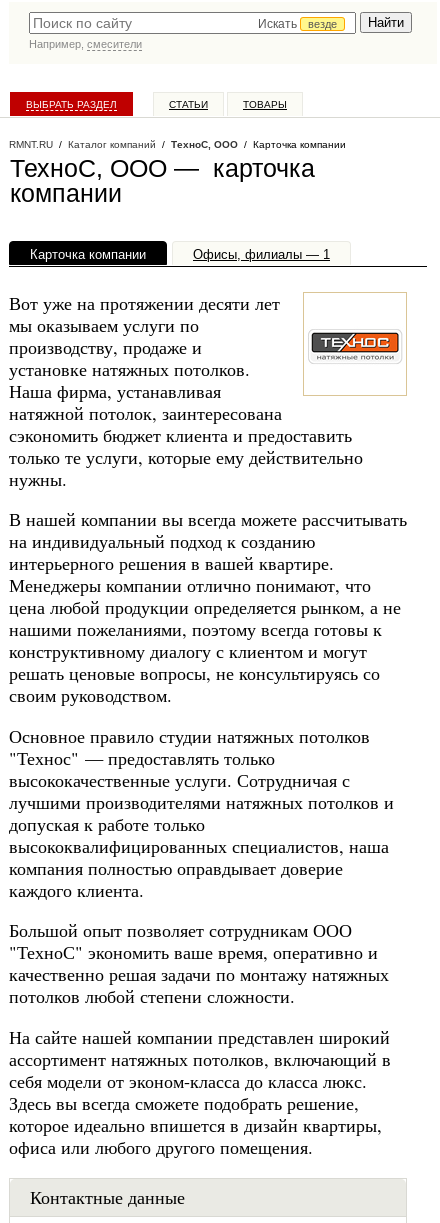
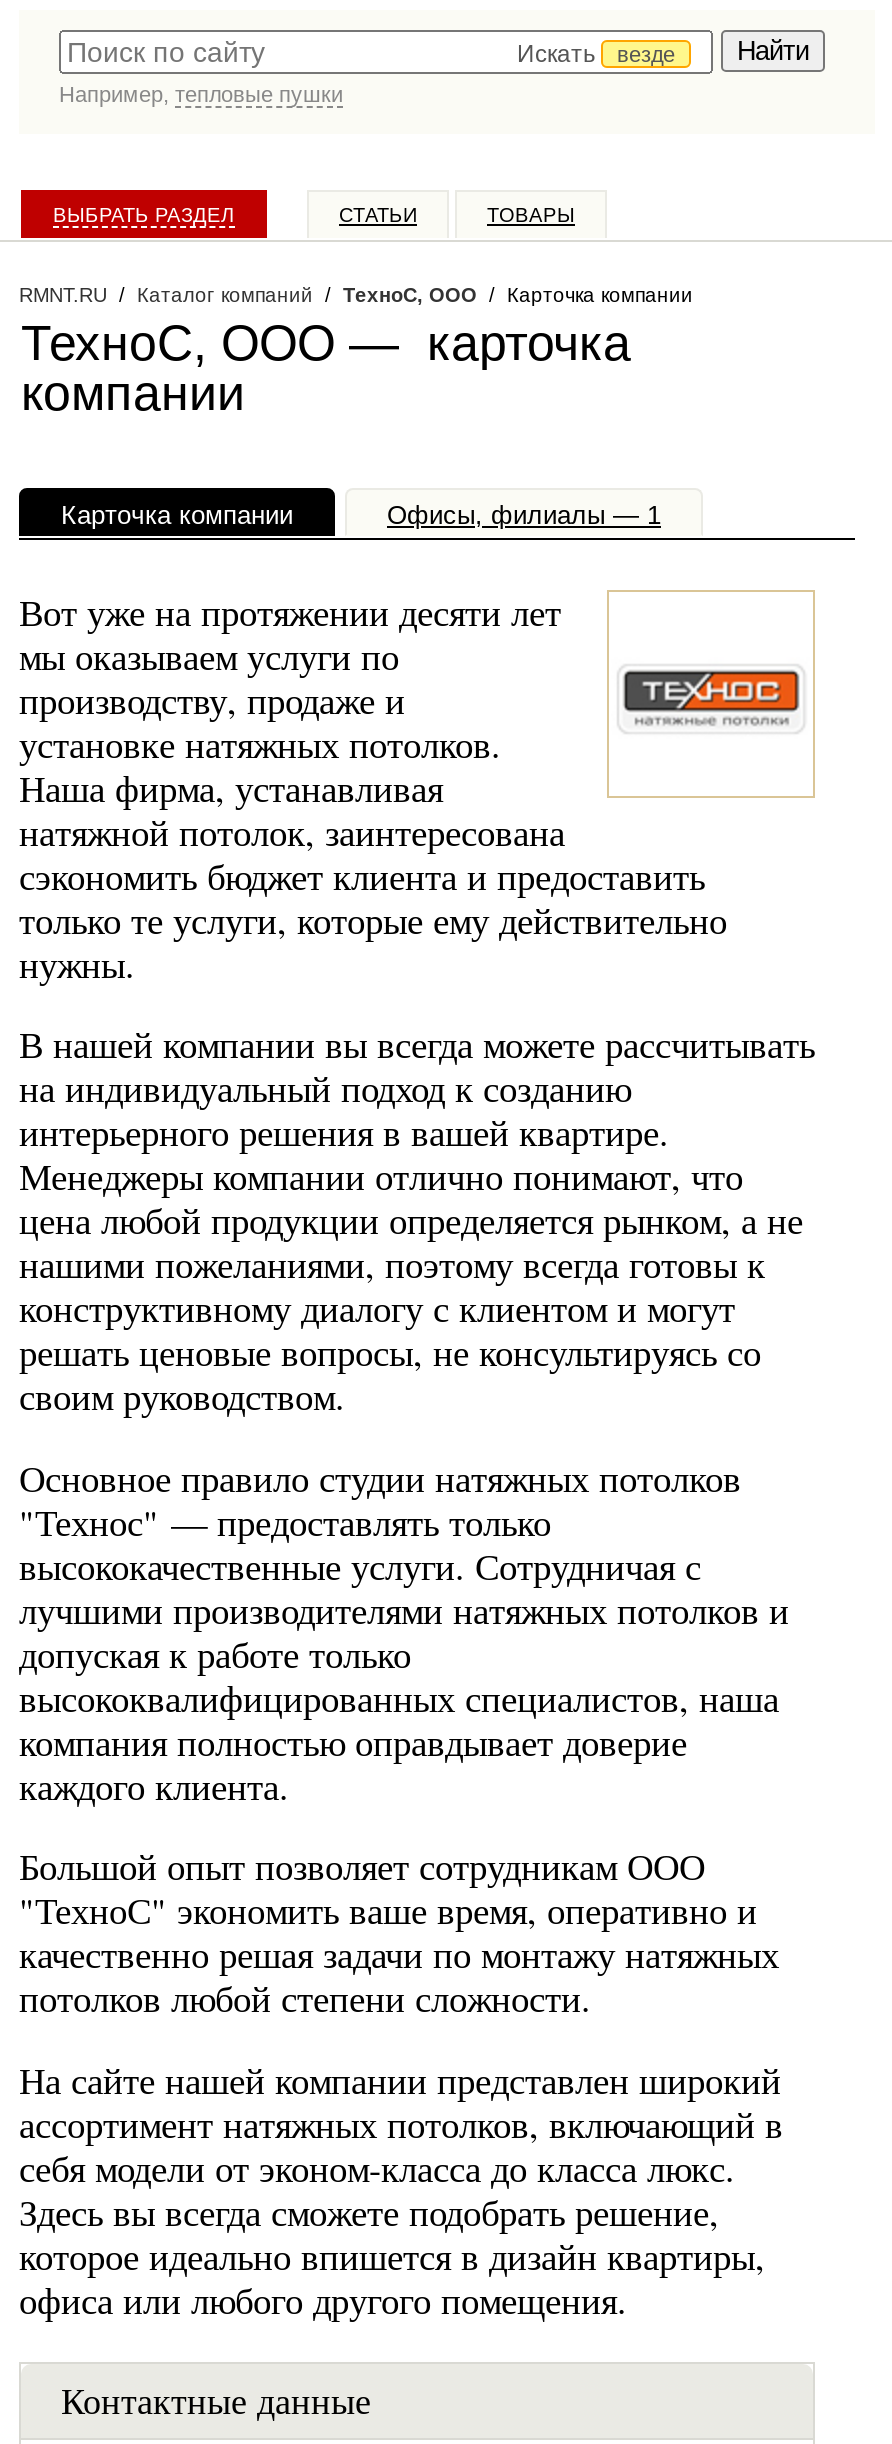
- Например, смесители
+ Например, тепловые пушки
